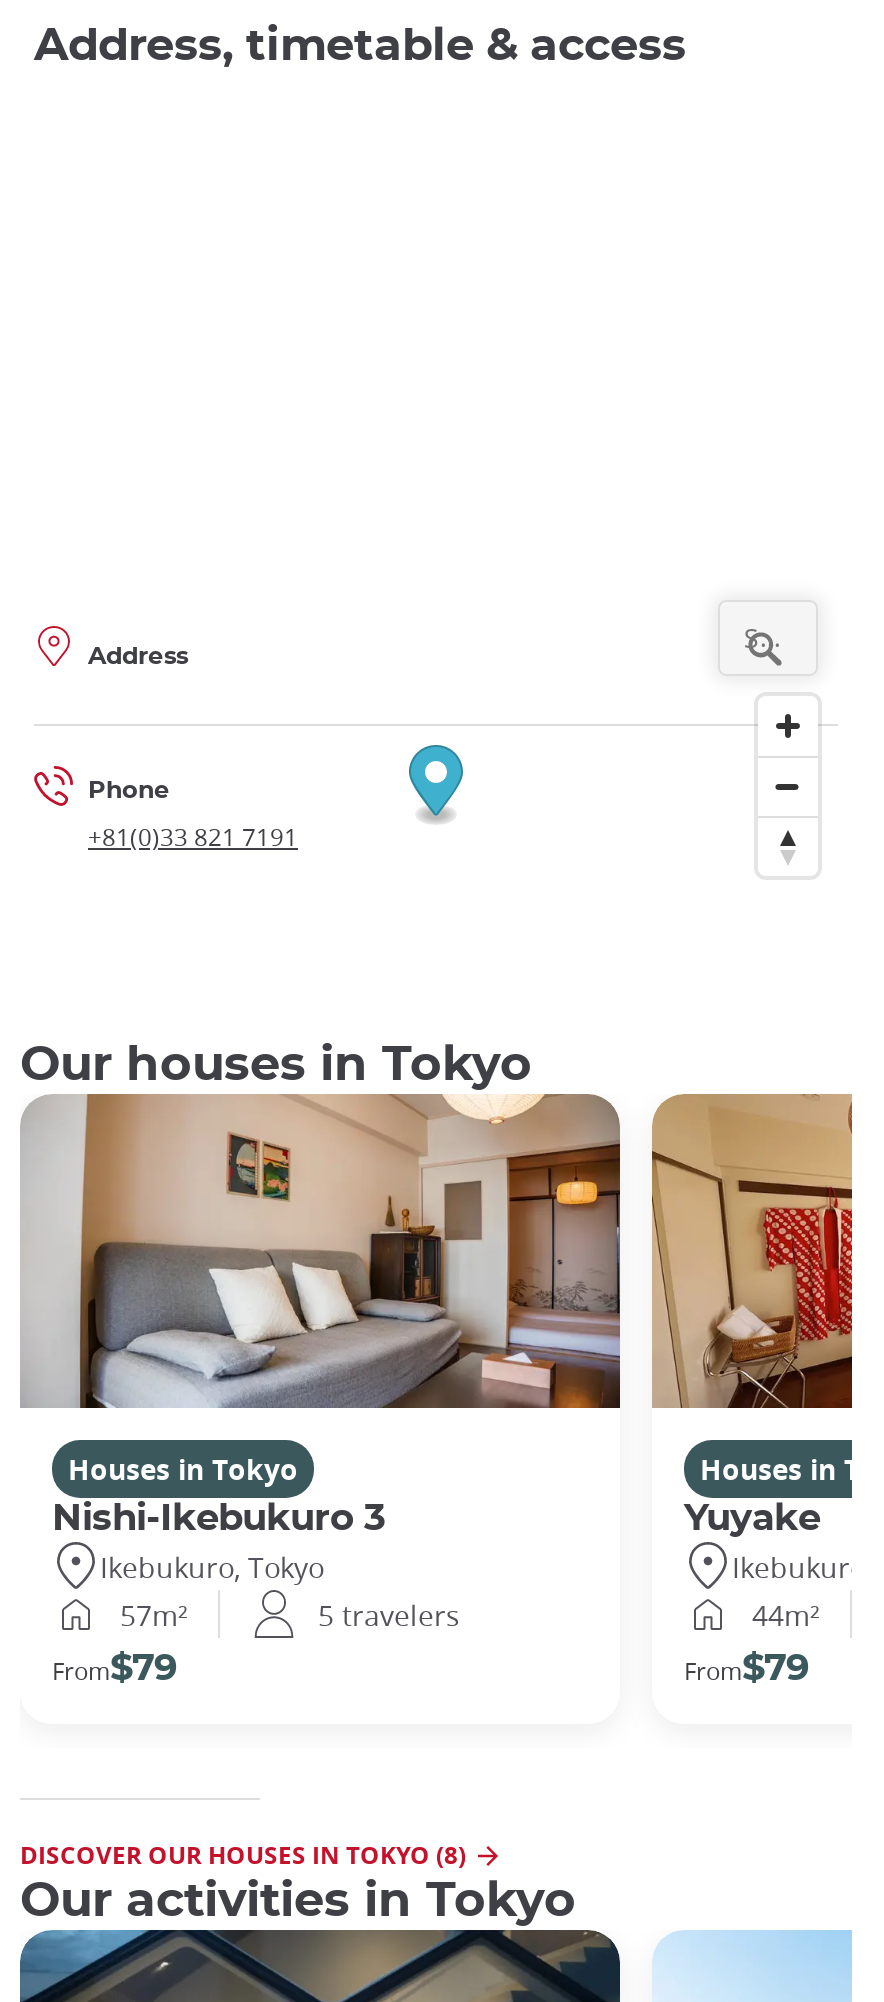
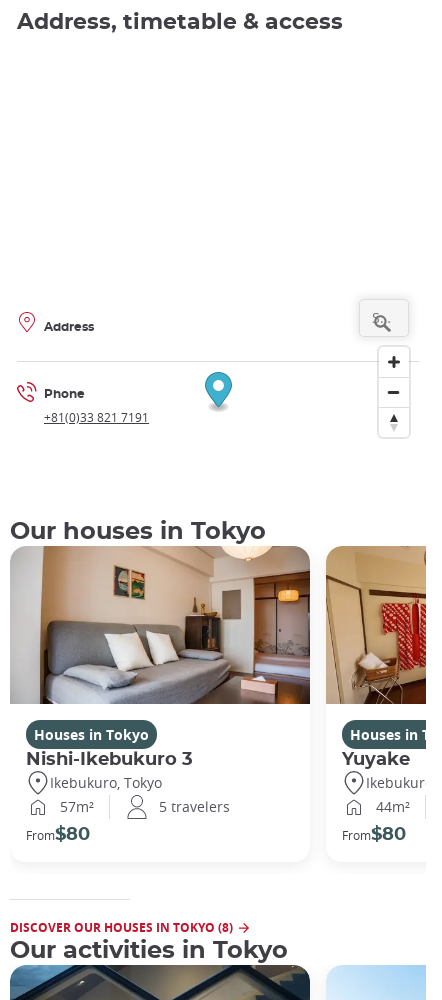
- From$79
+ From$80

- From$79
+ From$80
